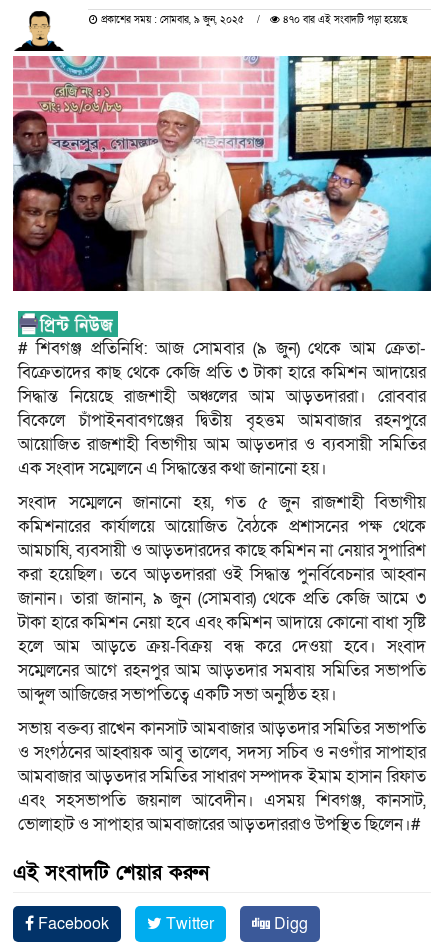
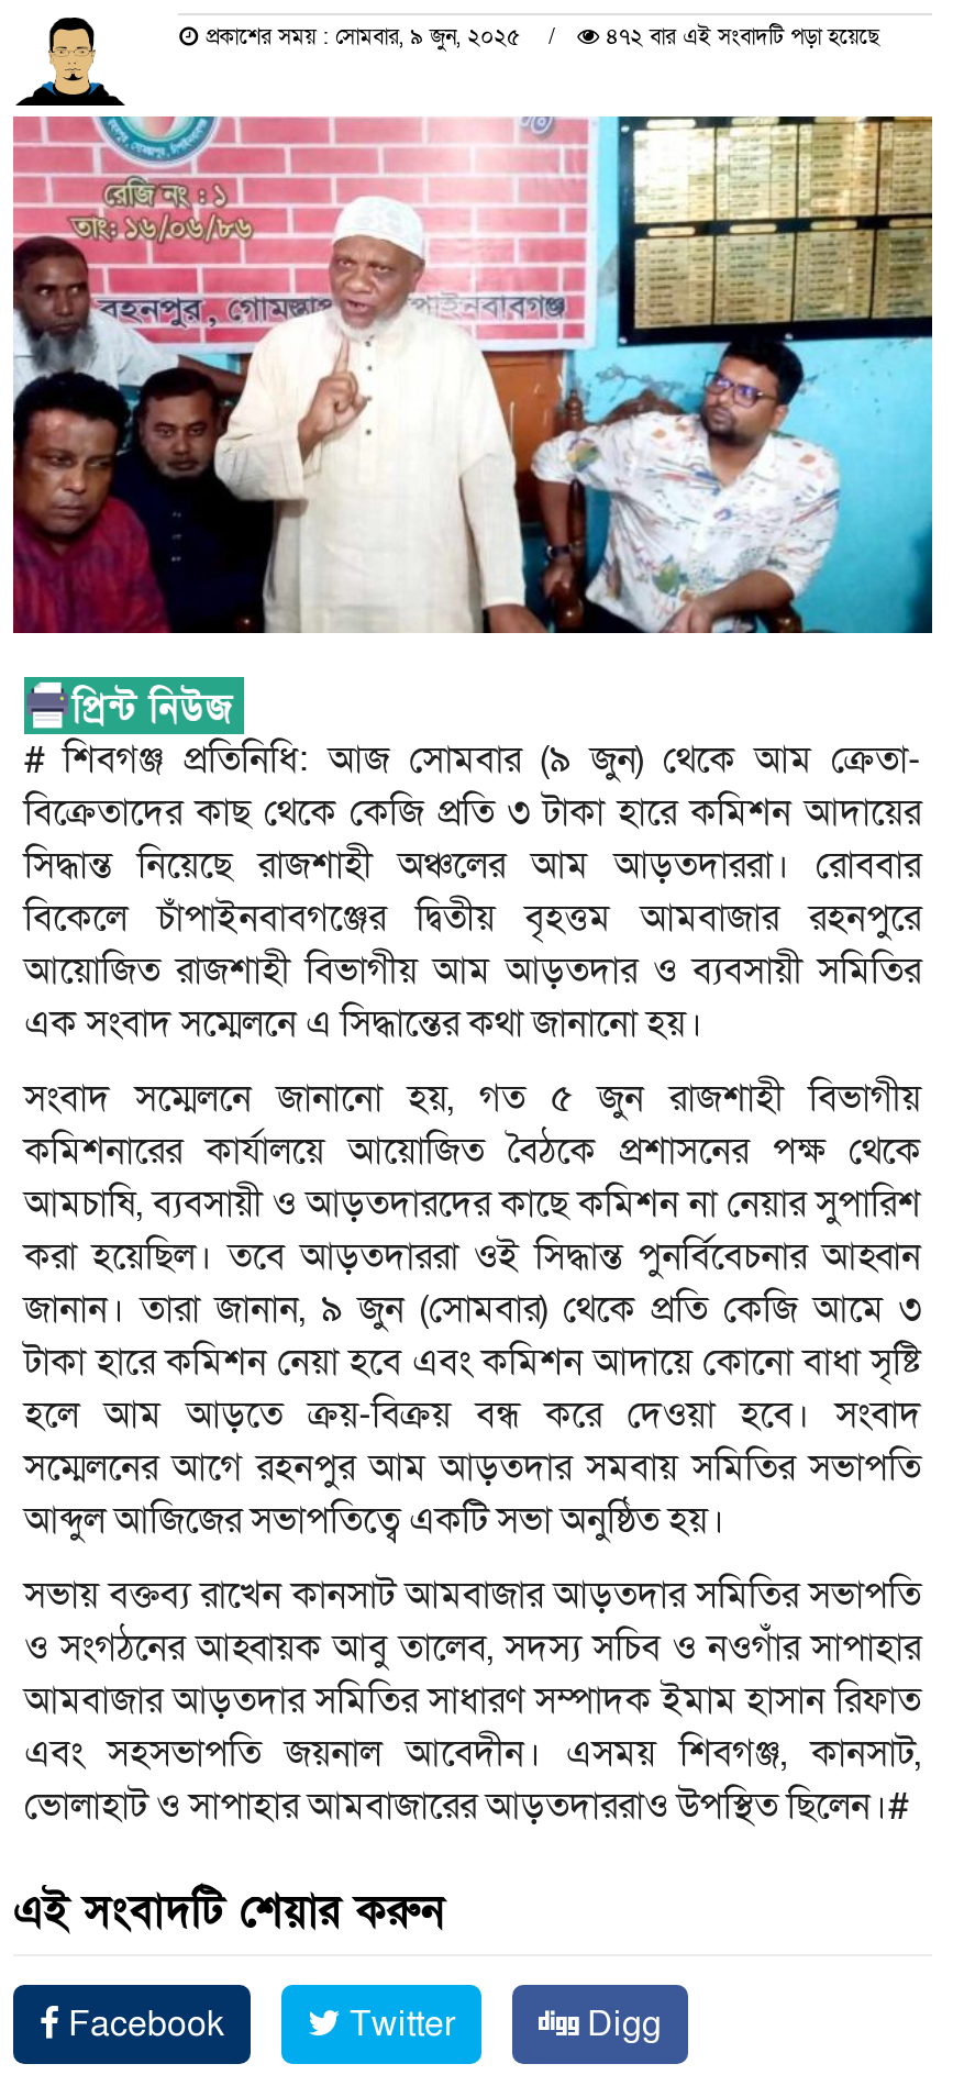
- ৪৭০ বার এই সংবাদটি পড়া হয়েছে
+ ৪৭২ বার এই সংবাদটি পড়া হয়েছে
